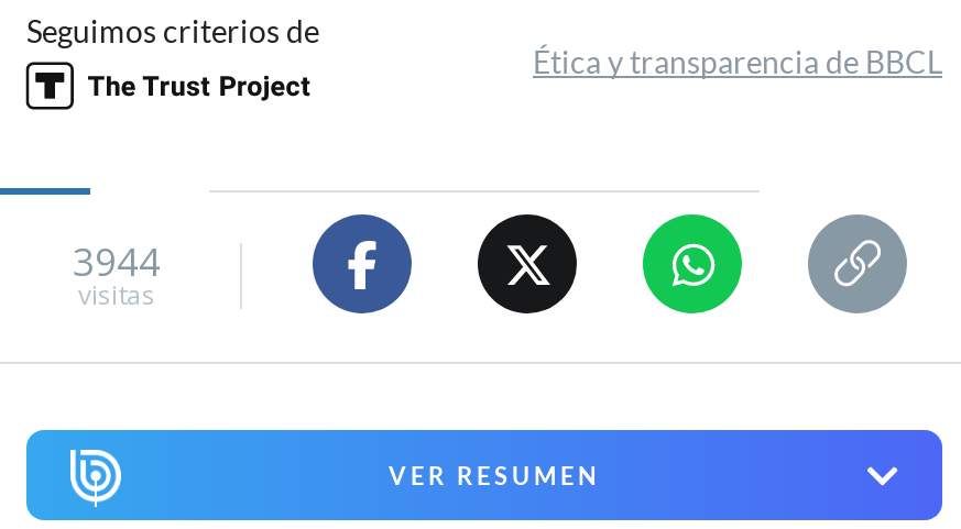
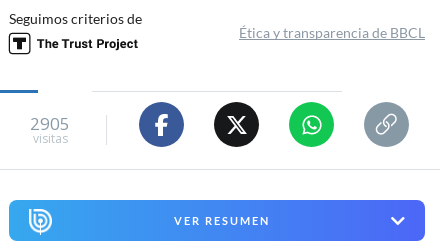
- 3944
+ 2905
